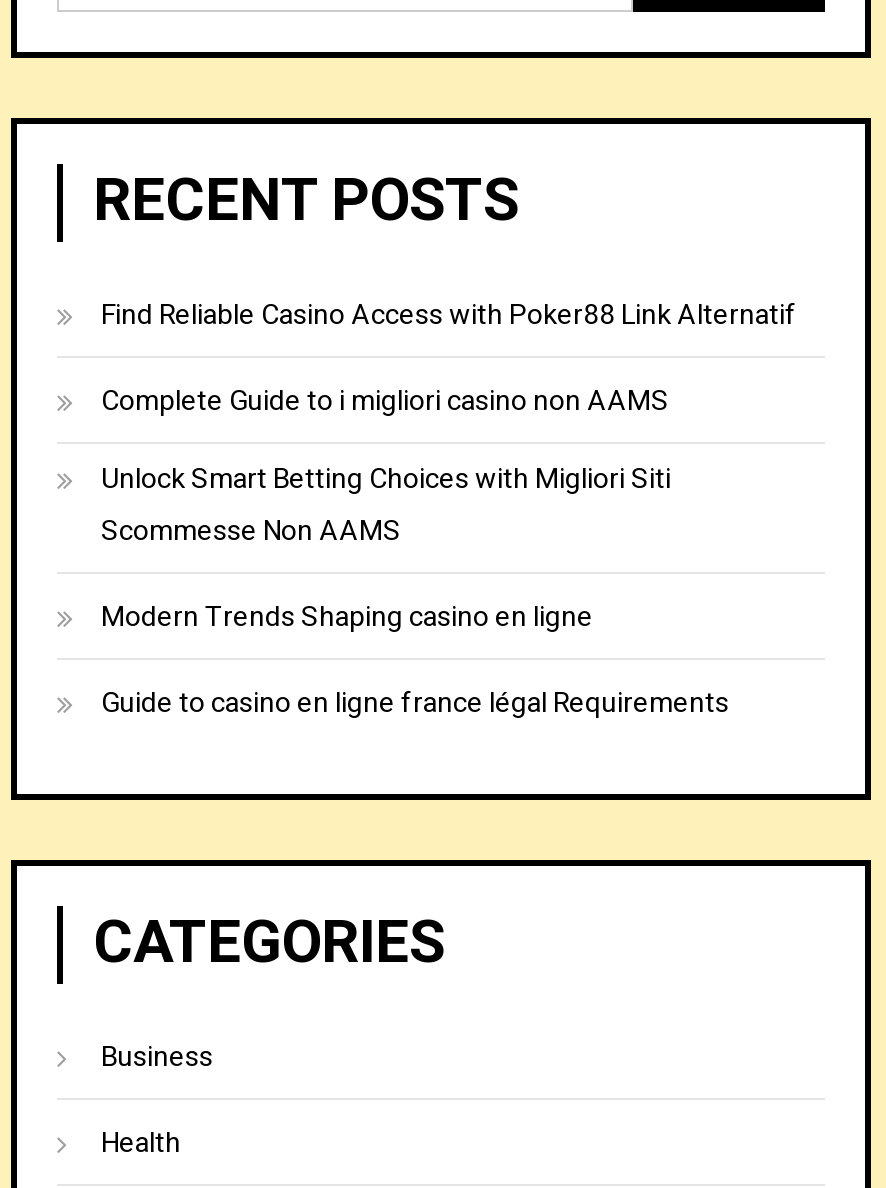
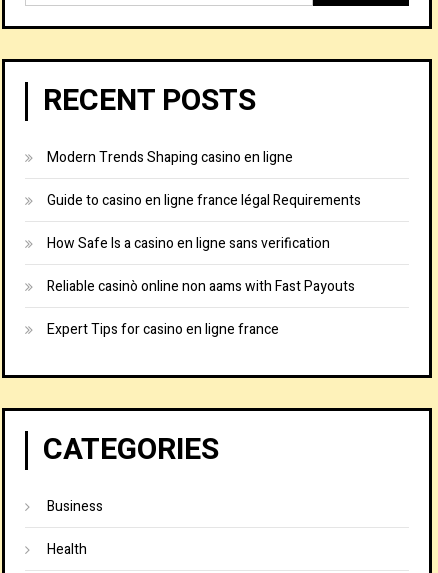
- Find Reliable Casino Access with Poker88 Link Alternatif
- Complete Guide to i migliori casino non AAMS
- Unlock Smart Betting Choices with Migliori Siti
- Scommesse Non AAMS

moved up: Modern Trends Shaping casino en ligne | Guide to casino en ligne france légal Requirements

+ How Safe Is a casino en ligne sans verification
+ Reliable casinò online non aams with Fast Payouts
+ Expert Tips for casino en ligne france
